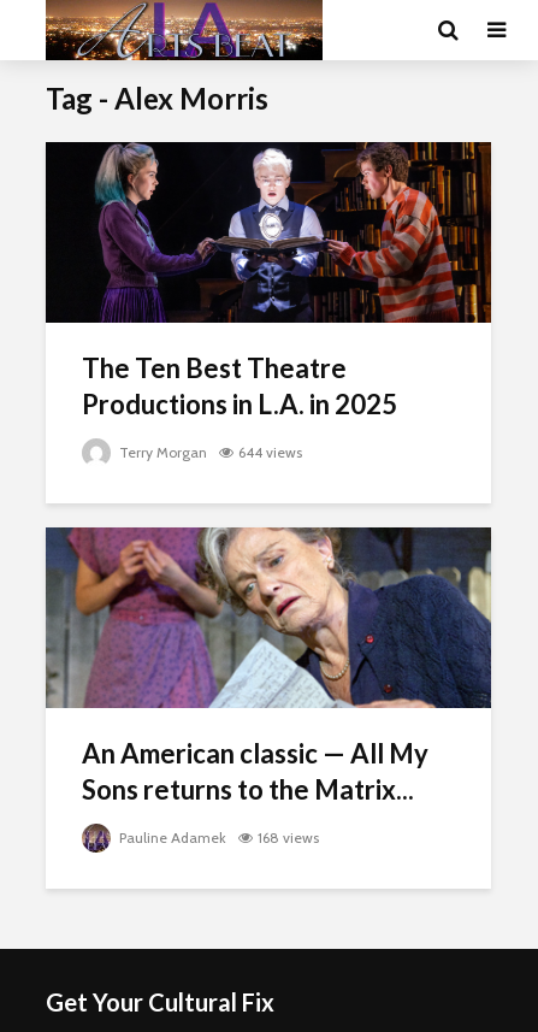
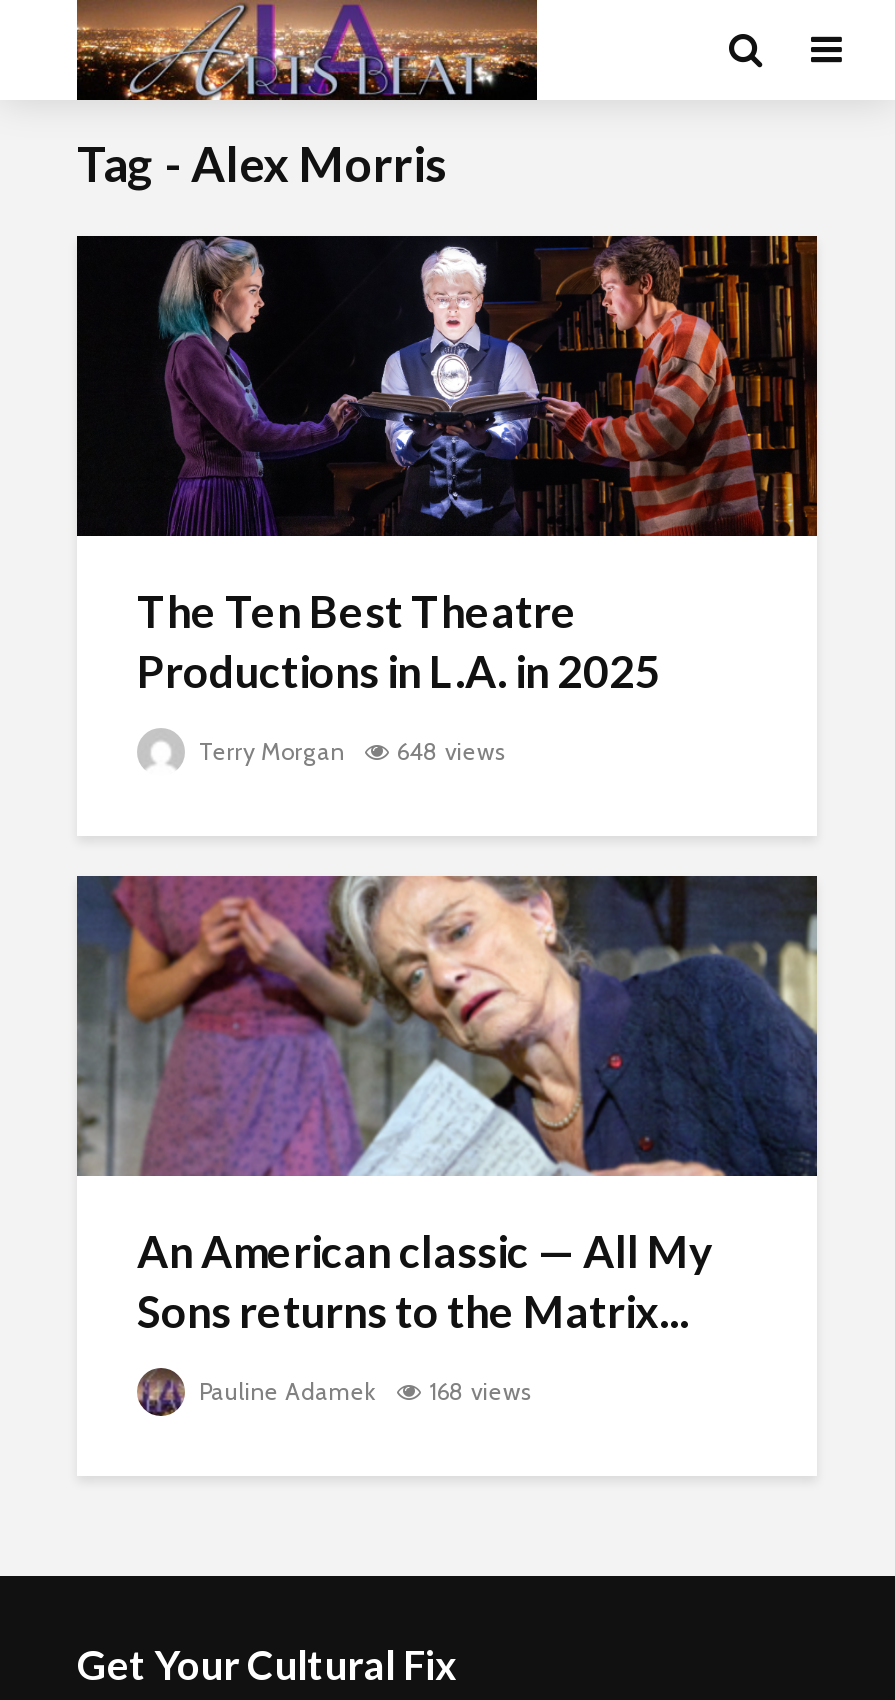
- Terry Morgan 644 views
+ Terry Morgan 648 views
